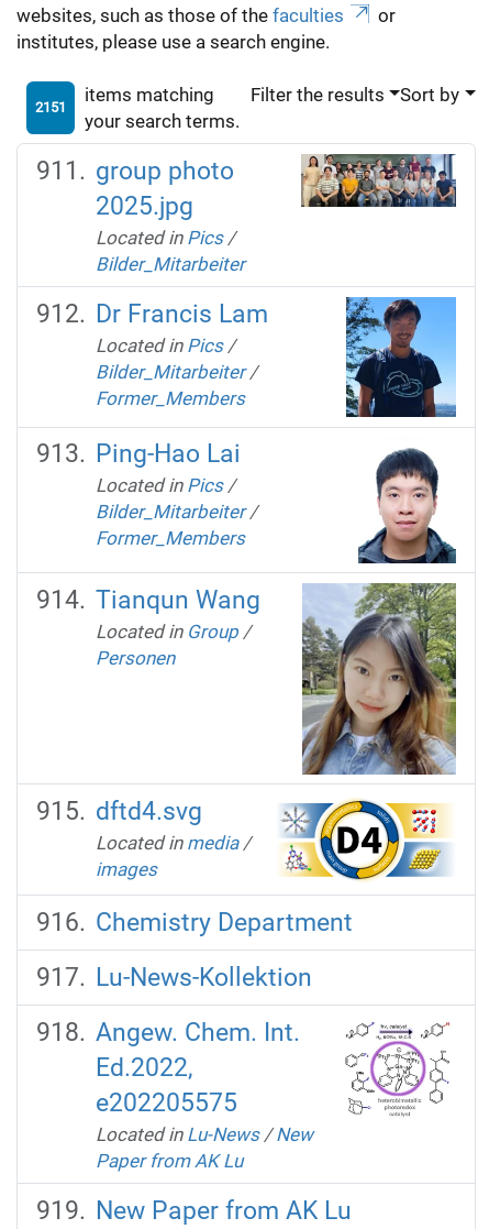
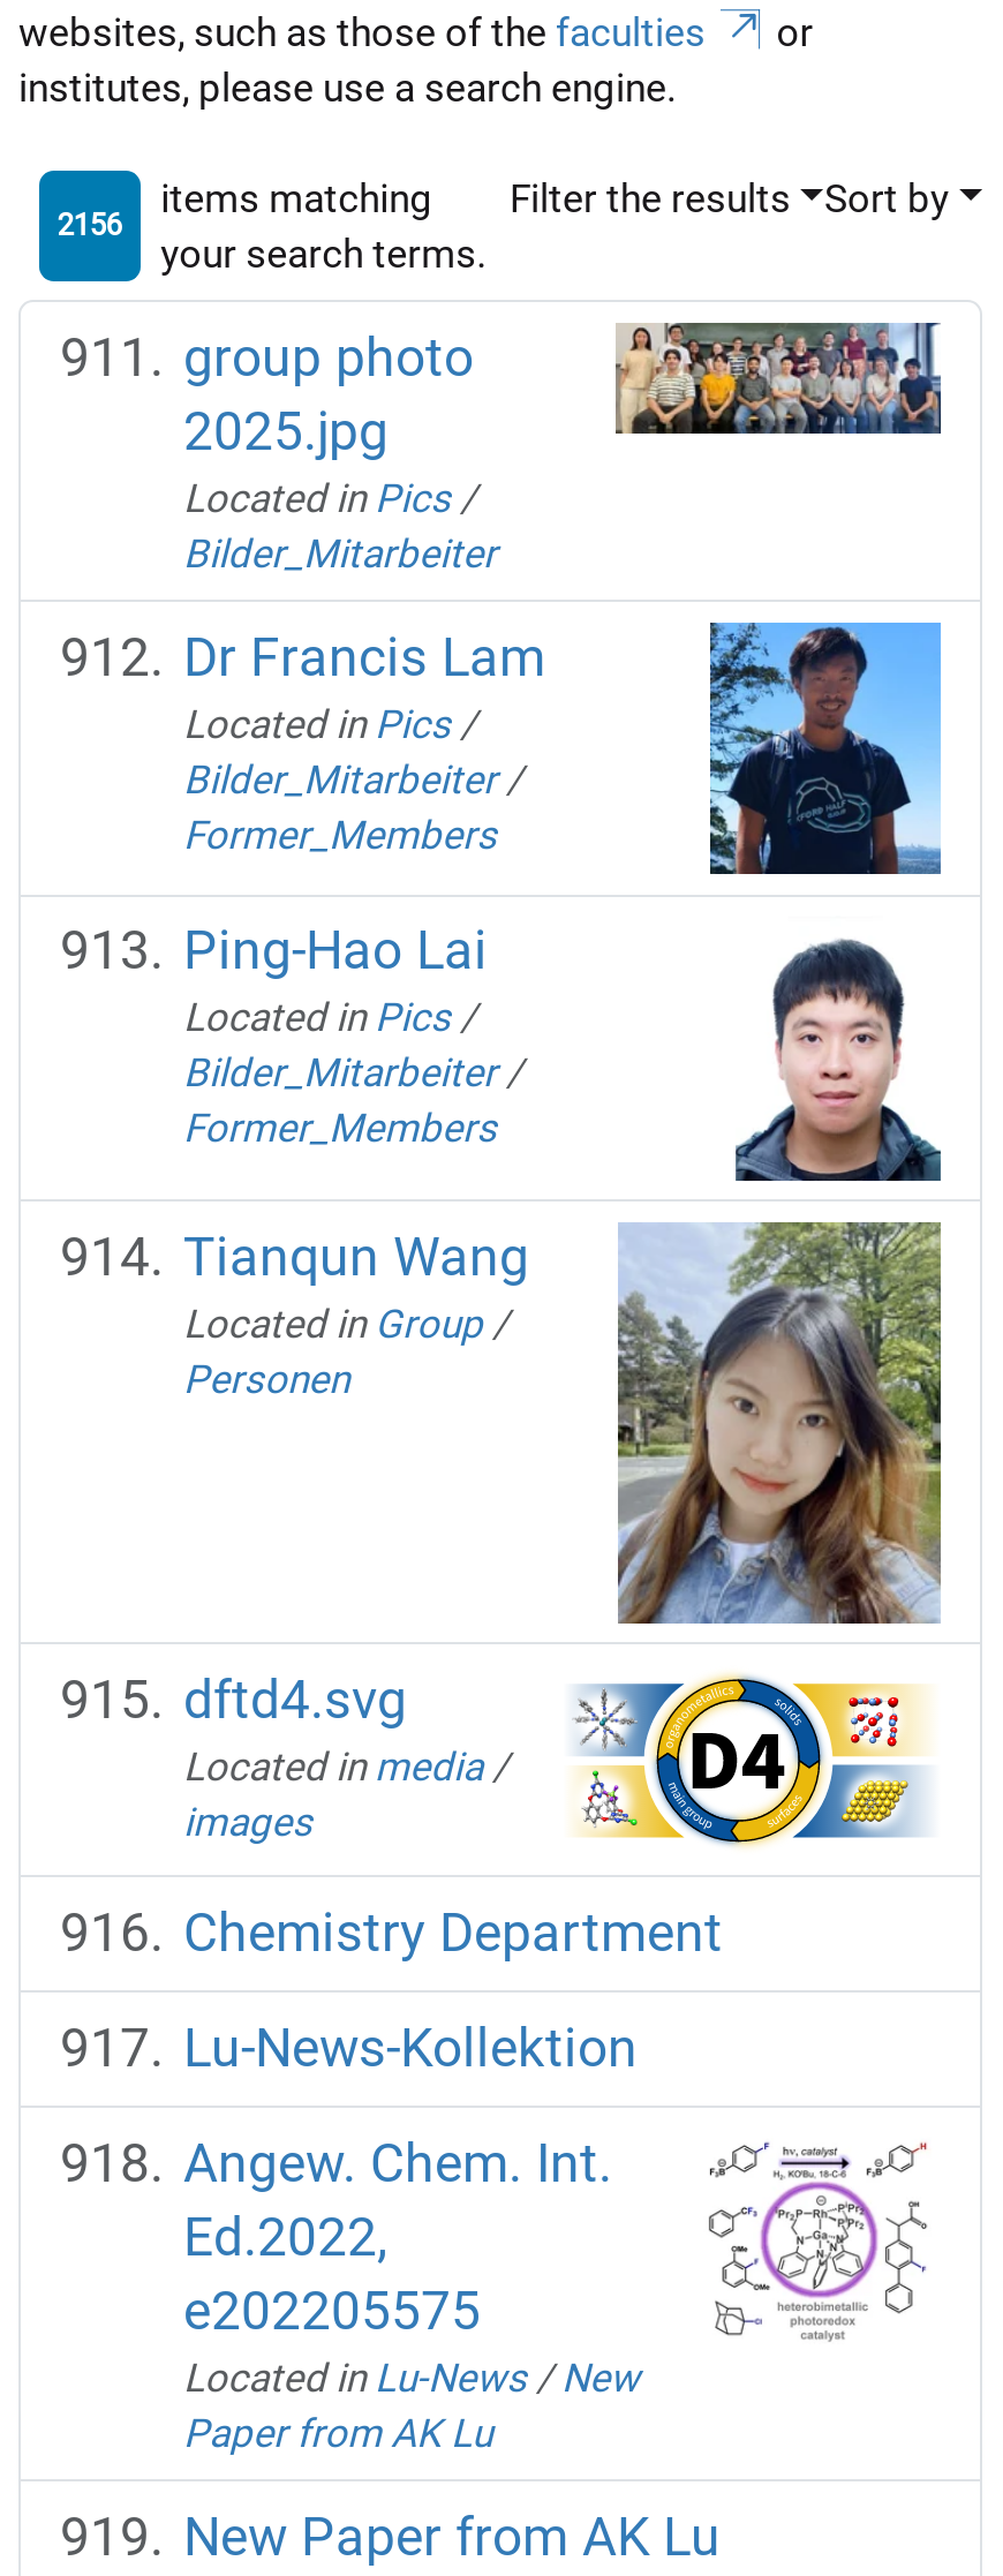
- 2151
+ 2156
